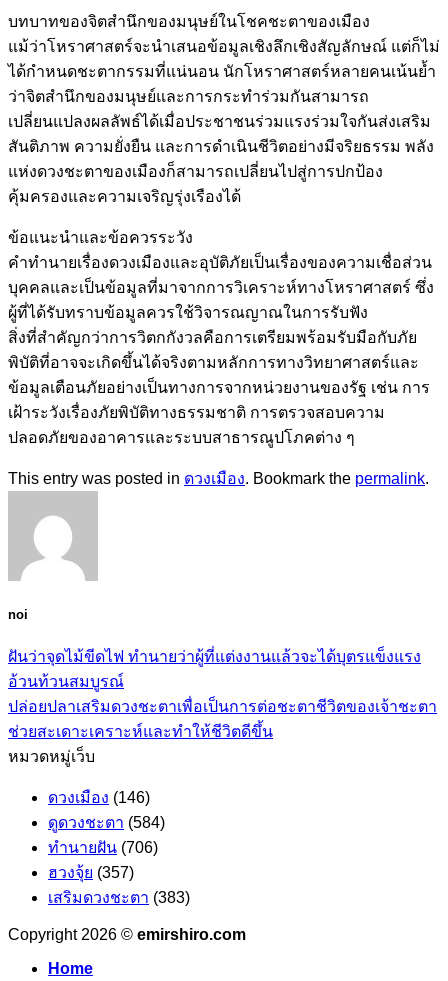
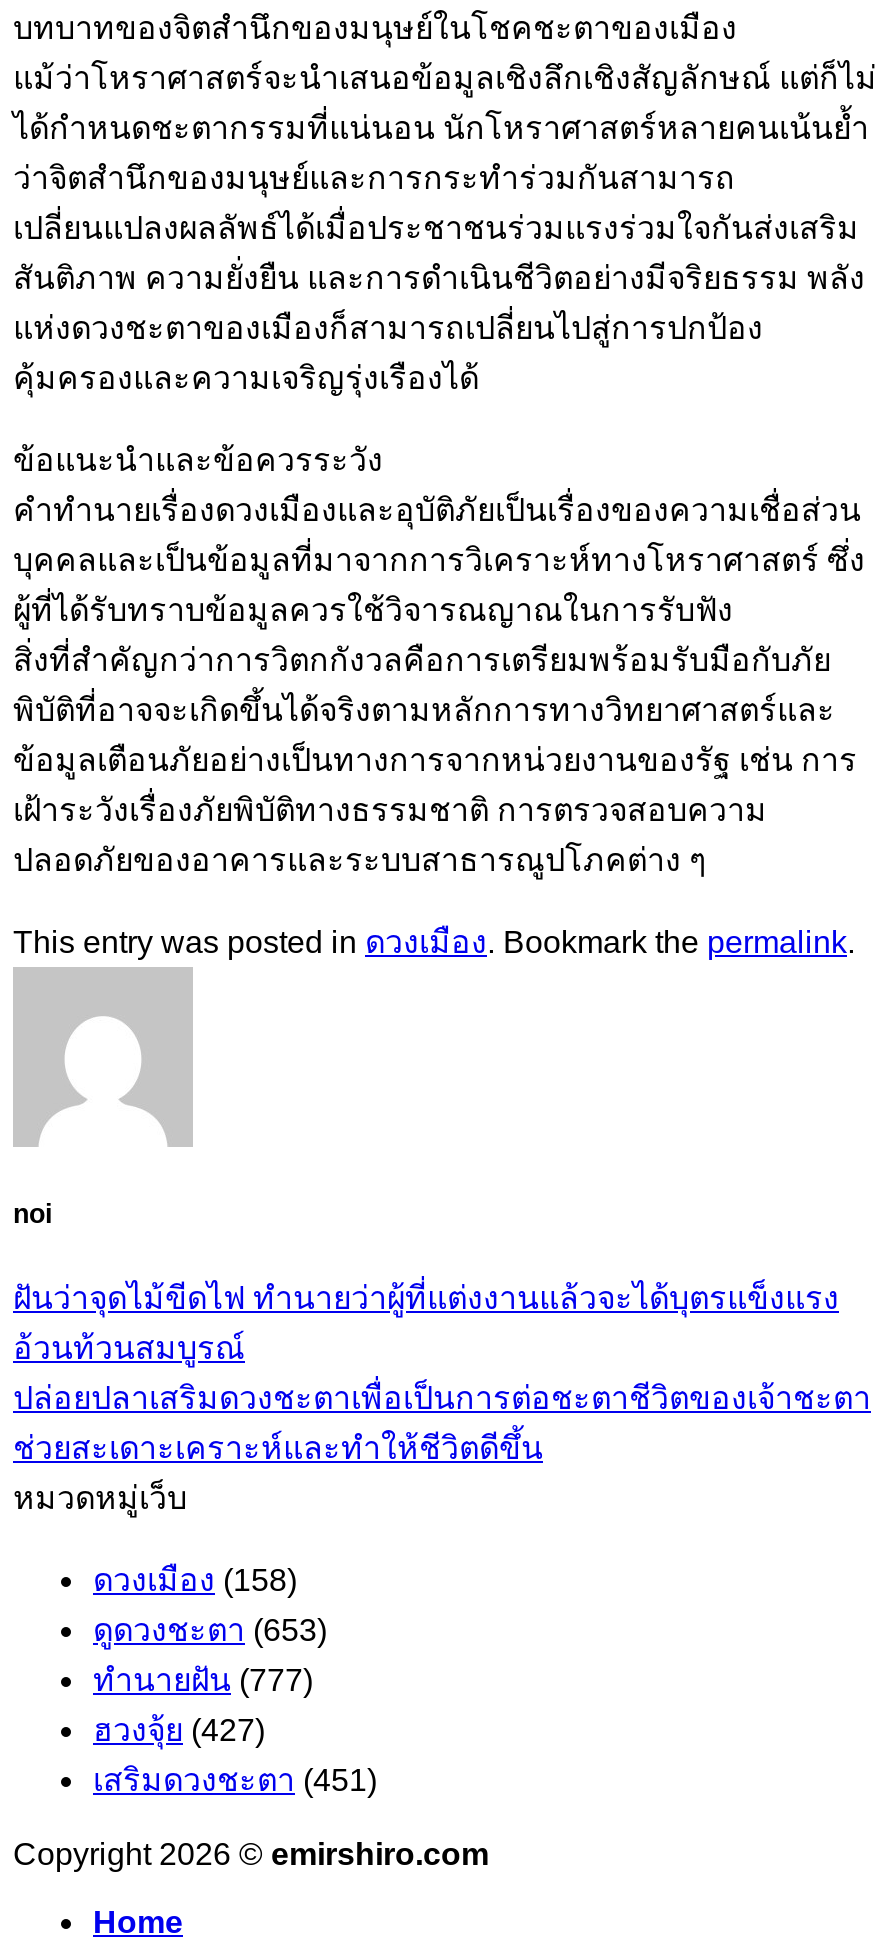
- ดวงเมือง(146)
+ ดวงเมือง(158)

- ดูดวงชะตา(584)
+ ดูดวงชะตา(653)

- ทำนายฝัน(706)
+ ทำนายฝัน(777)

- ฮวงจุ้ย(357)
+ ฮวงจุ้ย(427)

- เสริมดวงชะตา(383)
+ เสริมดวงชะตา(451)
